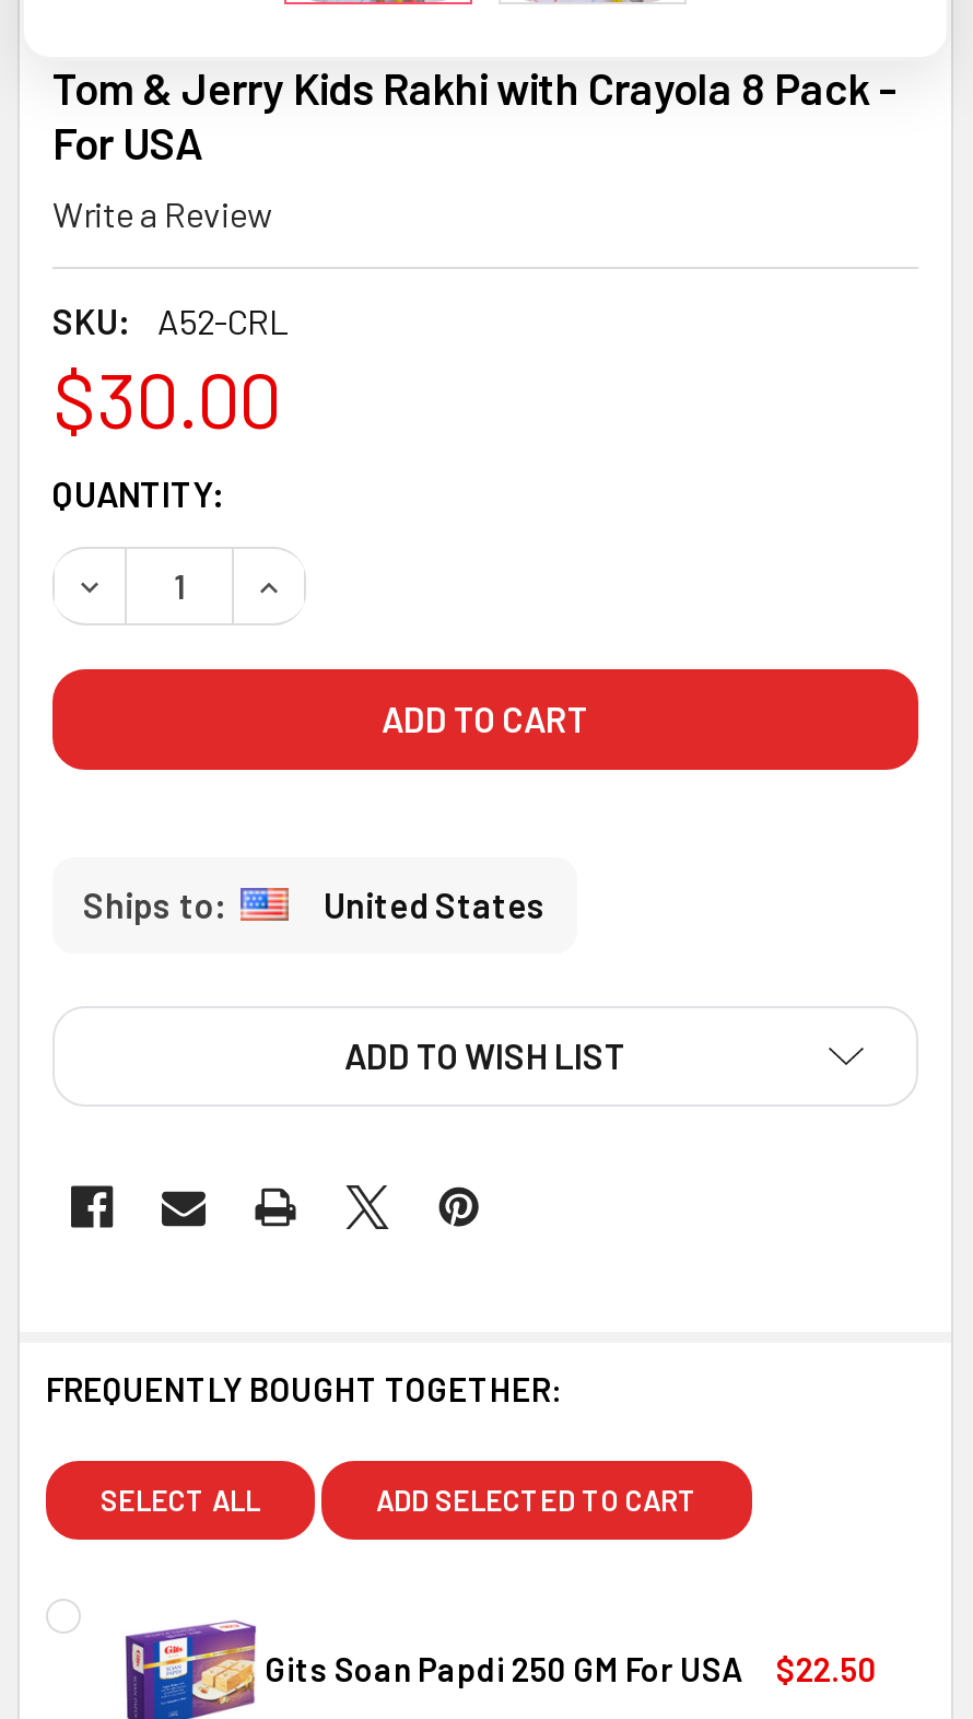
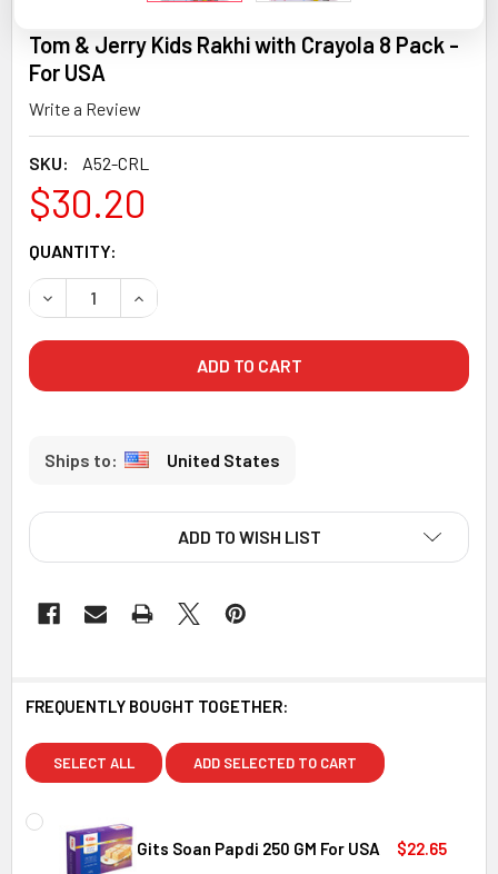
- $30.00
+ $30.20

- Gits Soan Papdi 250 GM For USA $22.50
+ Gits Soan Papdi 250 GM For USA $22.65
